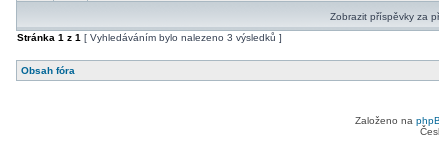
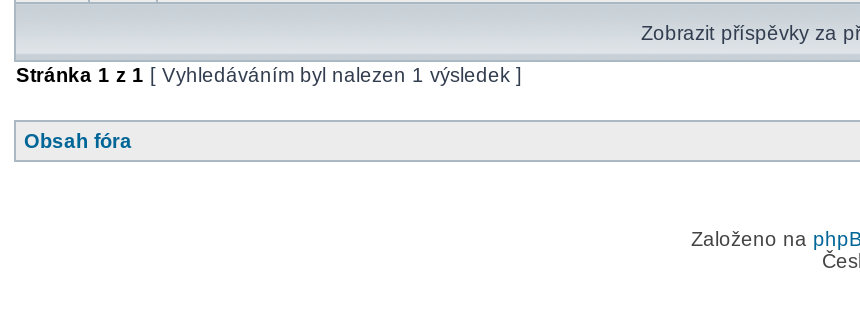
- Stránka 1 z 1 [ Vyhledáváním bylo nalezeno 3 výsledků ]
+ Stránka 1 z 1 [ Vyhledáváním byl nalezen 1 výsledek ]
